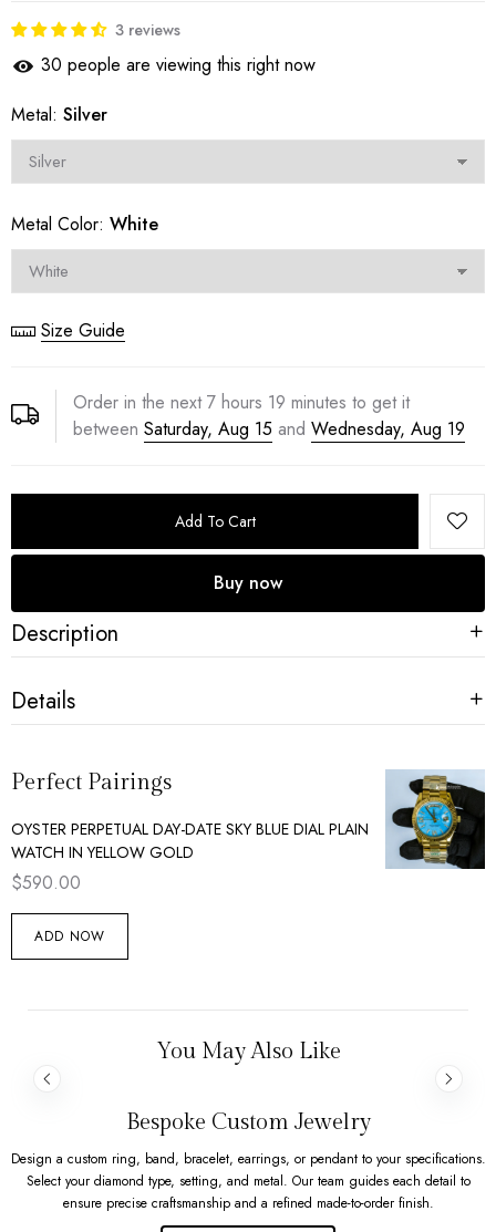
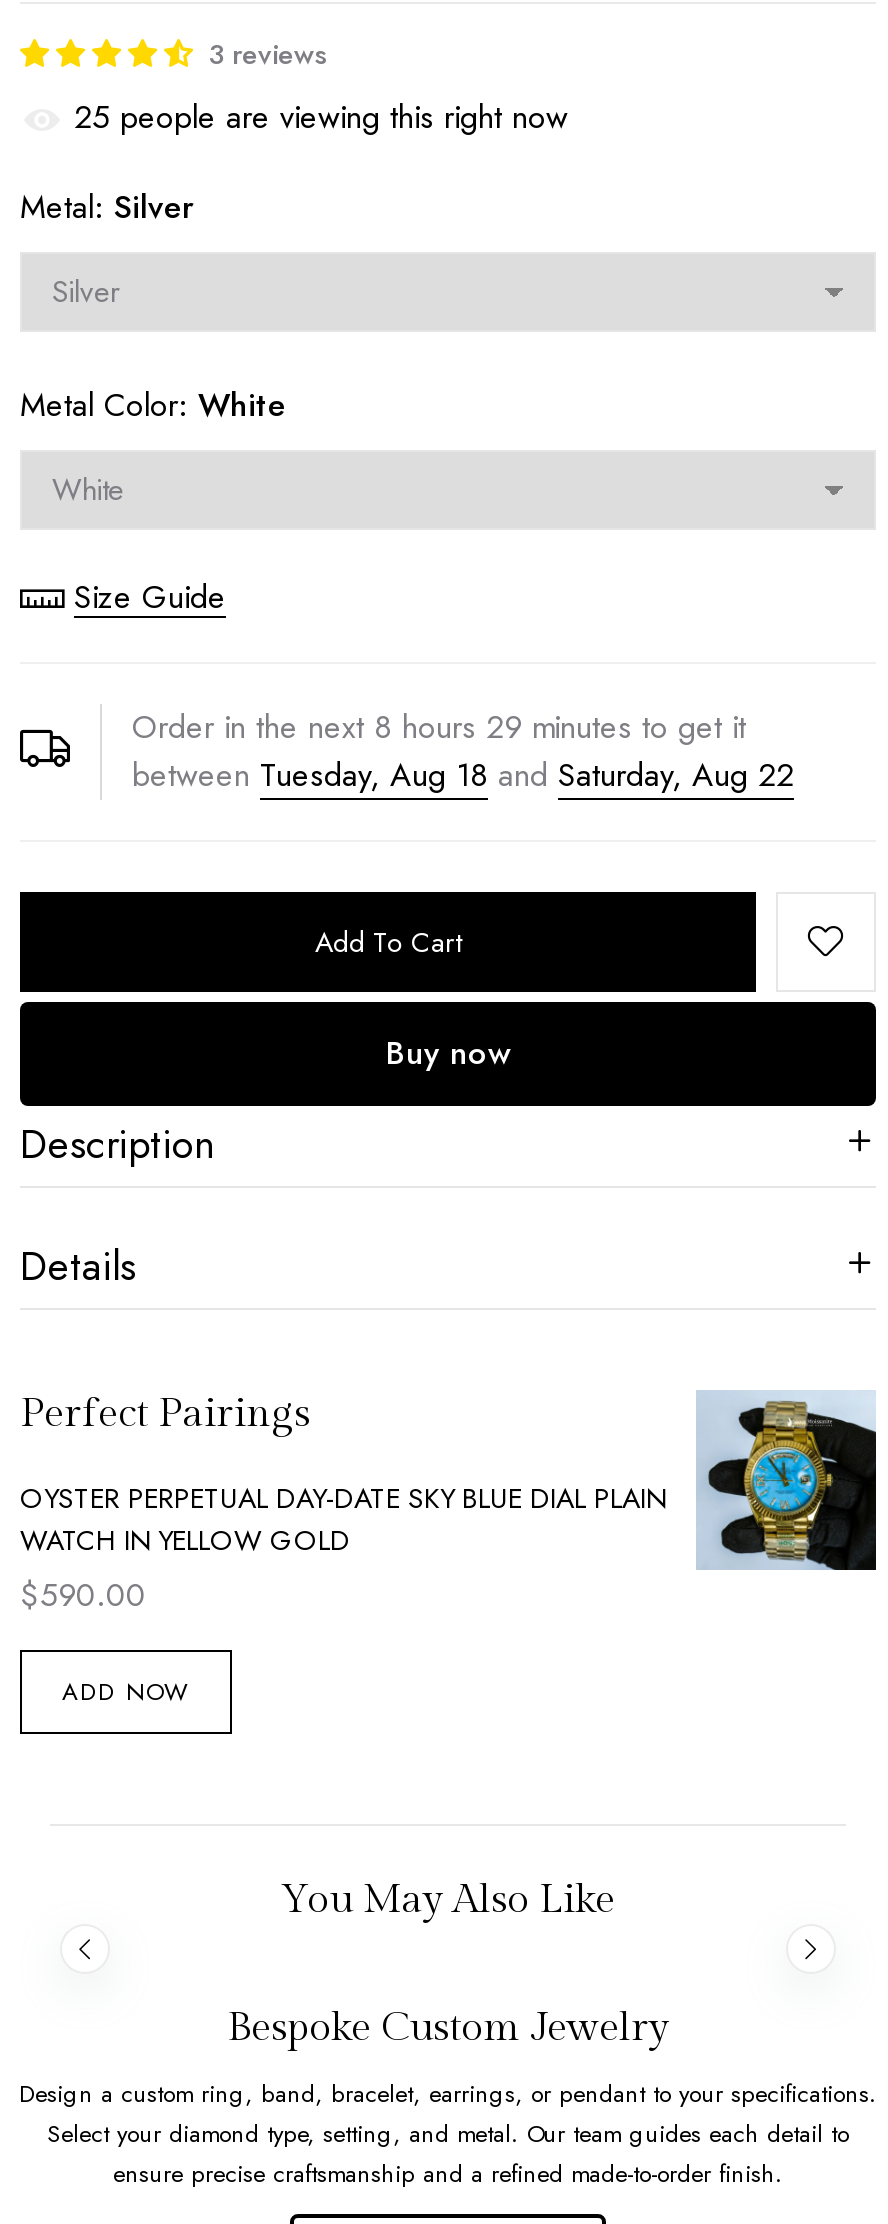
- 30 people are viewing this right now
+ 25 people are viewing this right now

- Order in the next 7 hours 19 minutes to get it
+ Order in the next 8 hours 29 minutes to get it

- between Saturday, Aug 15 and Wednesday, Aug 19
+ between Tuesday, Aug 18 and Saturday, Aug 22
